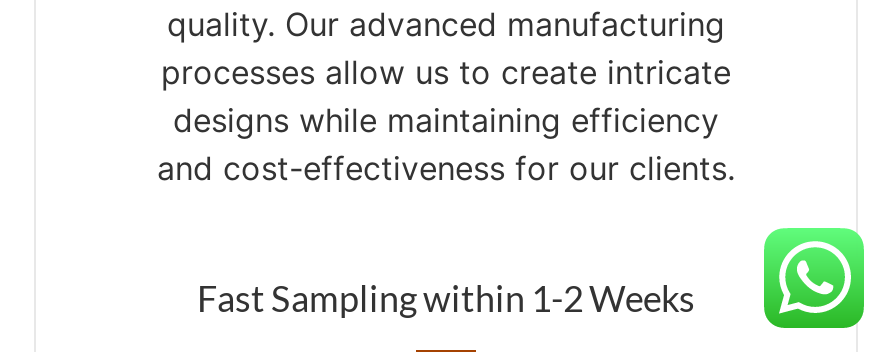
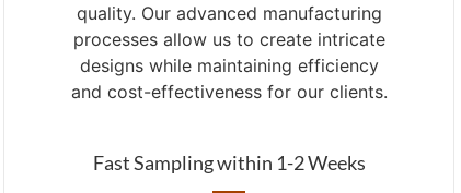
- [image]
